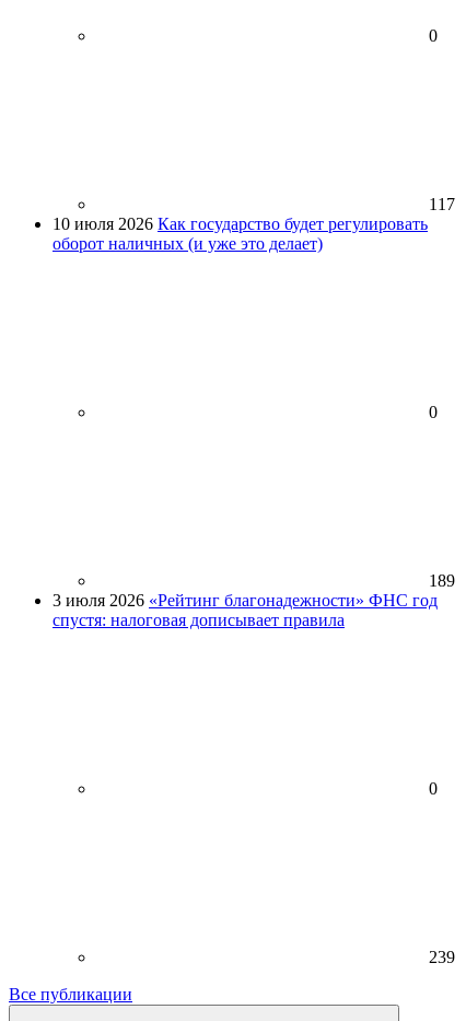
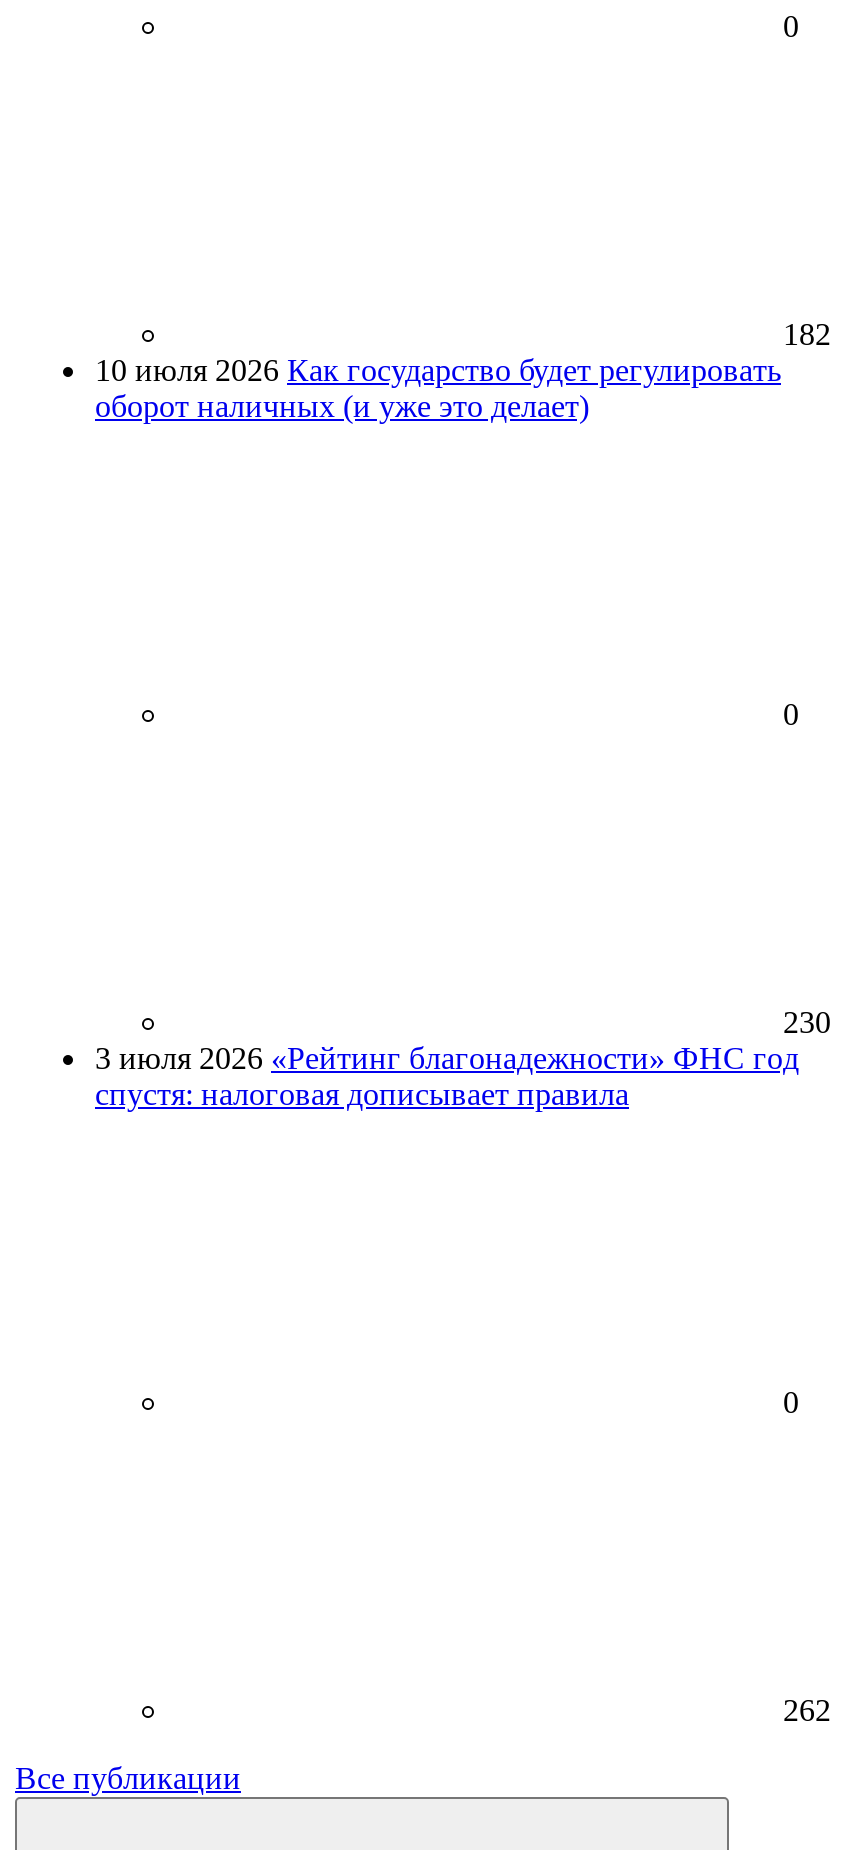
- 117
+ 182

- 189
+ 230

- 239
+ 262
